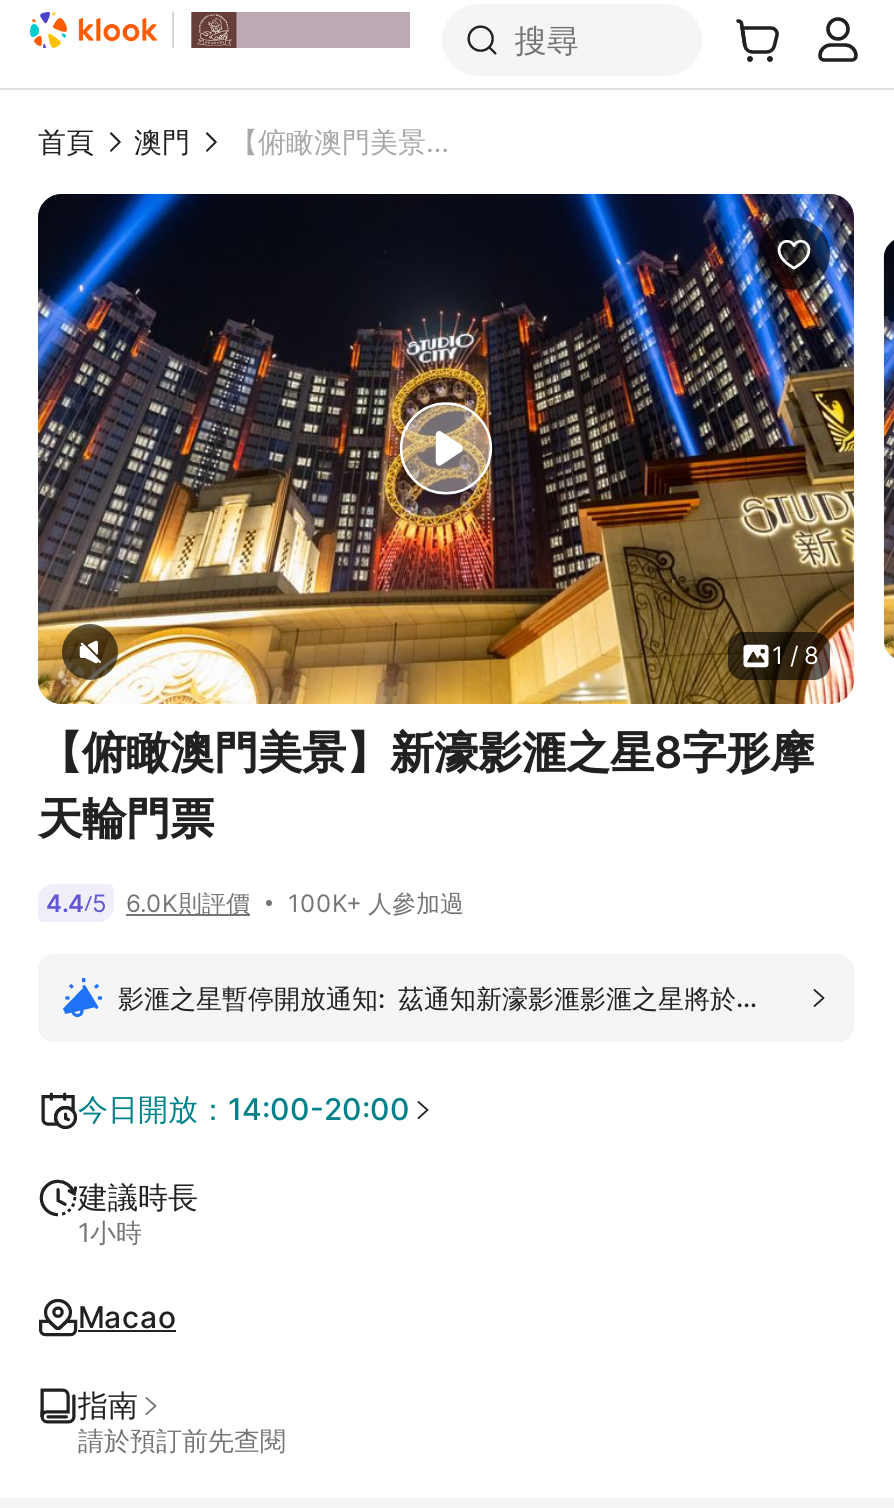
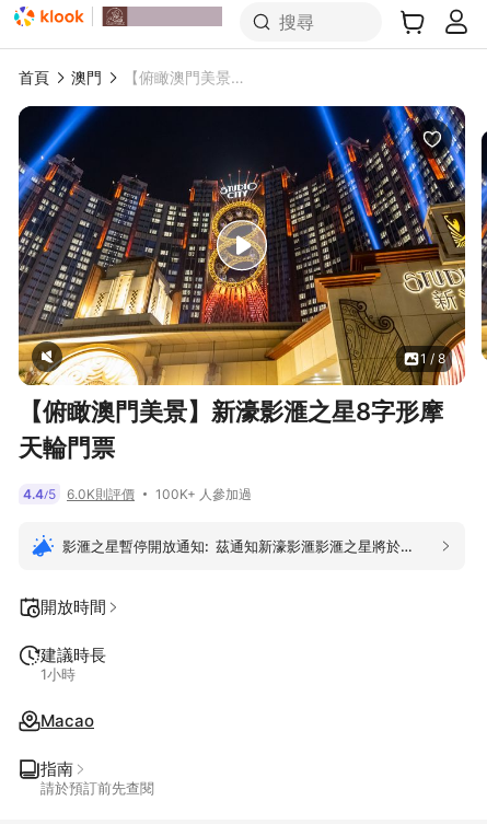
- 今日開放：14:00-20:00
+ 開放時間
